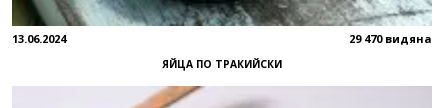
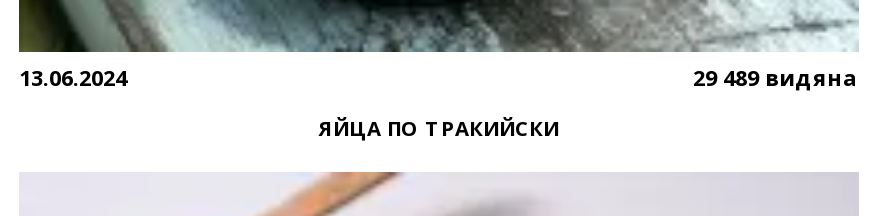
- 29 470 видяна
+ 29 489 видяна
